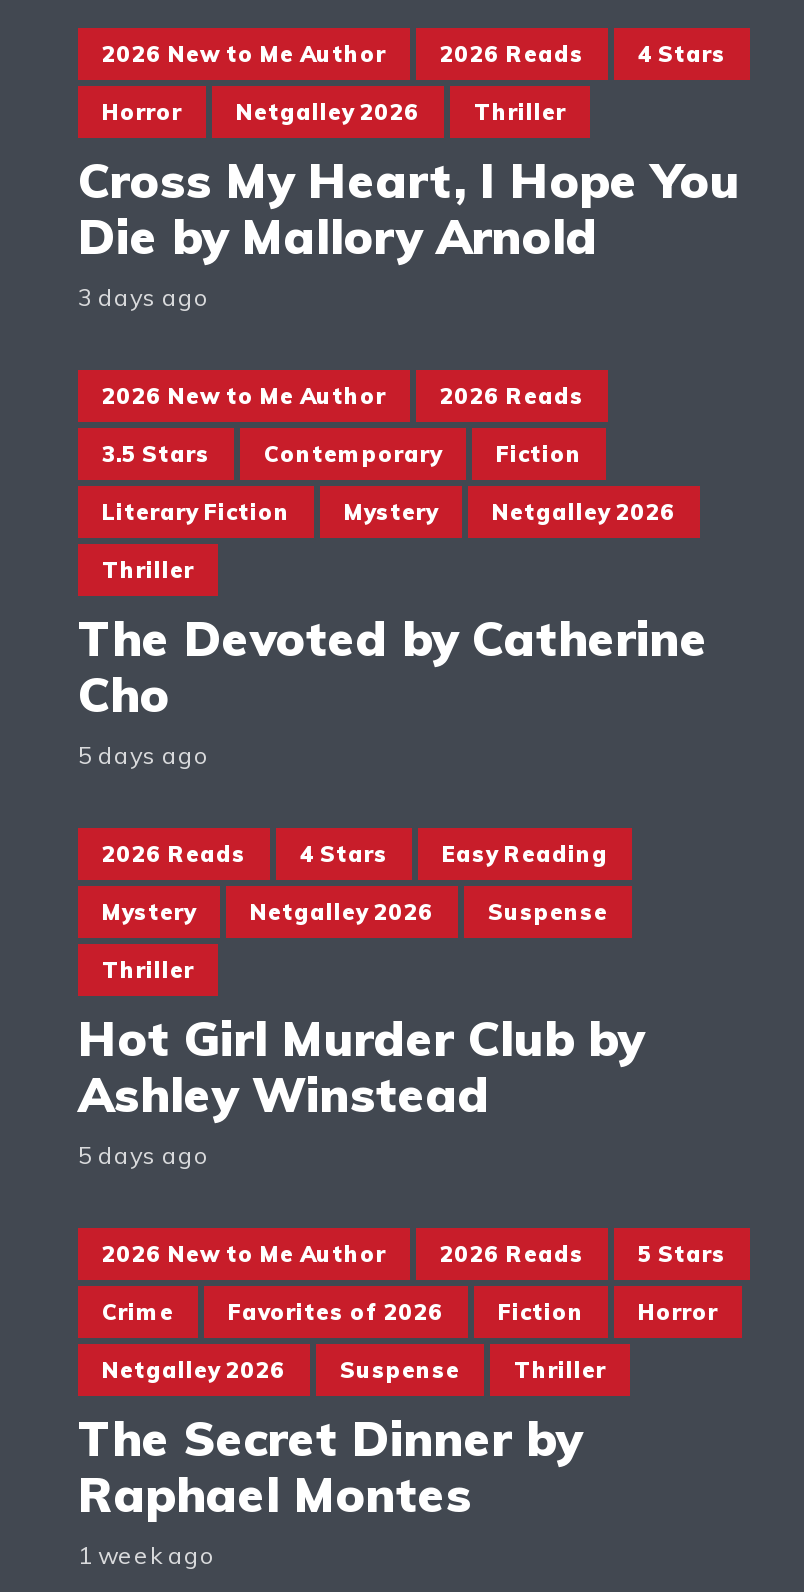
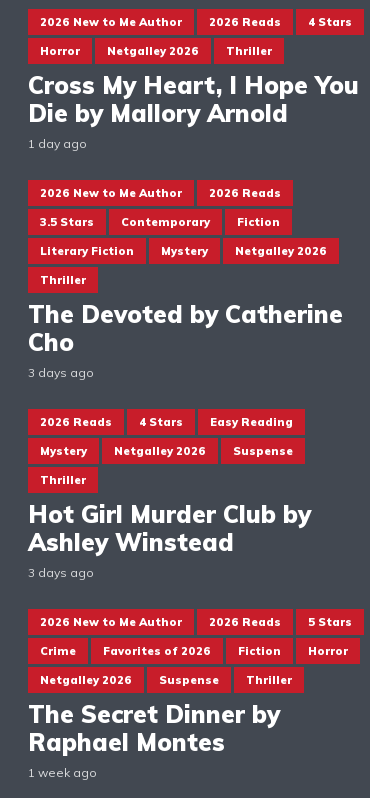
- 3 days ago
+ 1 day ago

- 5 days ago
+ 3 days ago

- 5 days ago
+ 3 days ago
